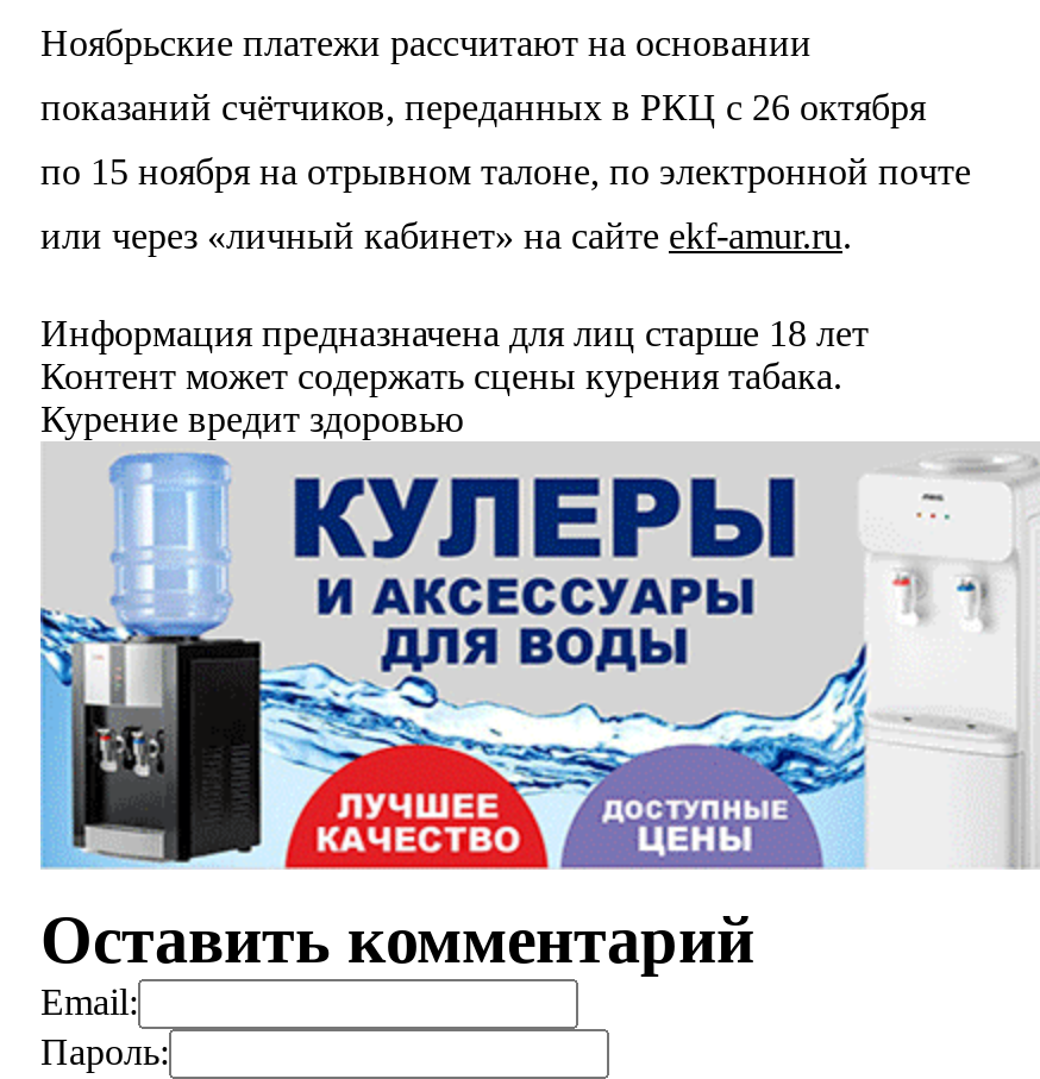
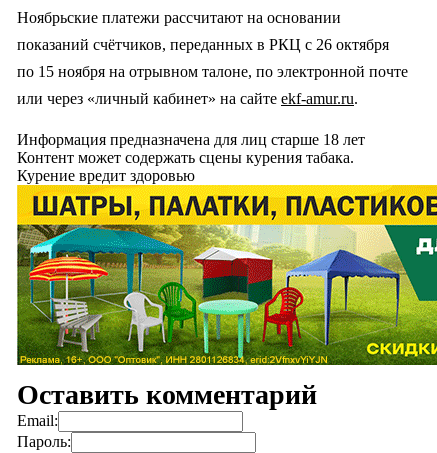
- [image]
+ [image]
